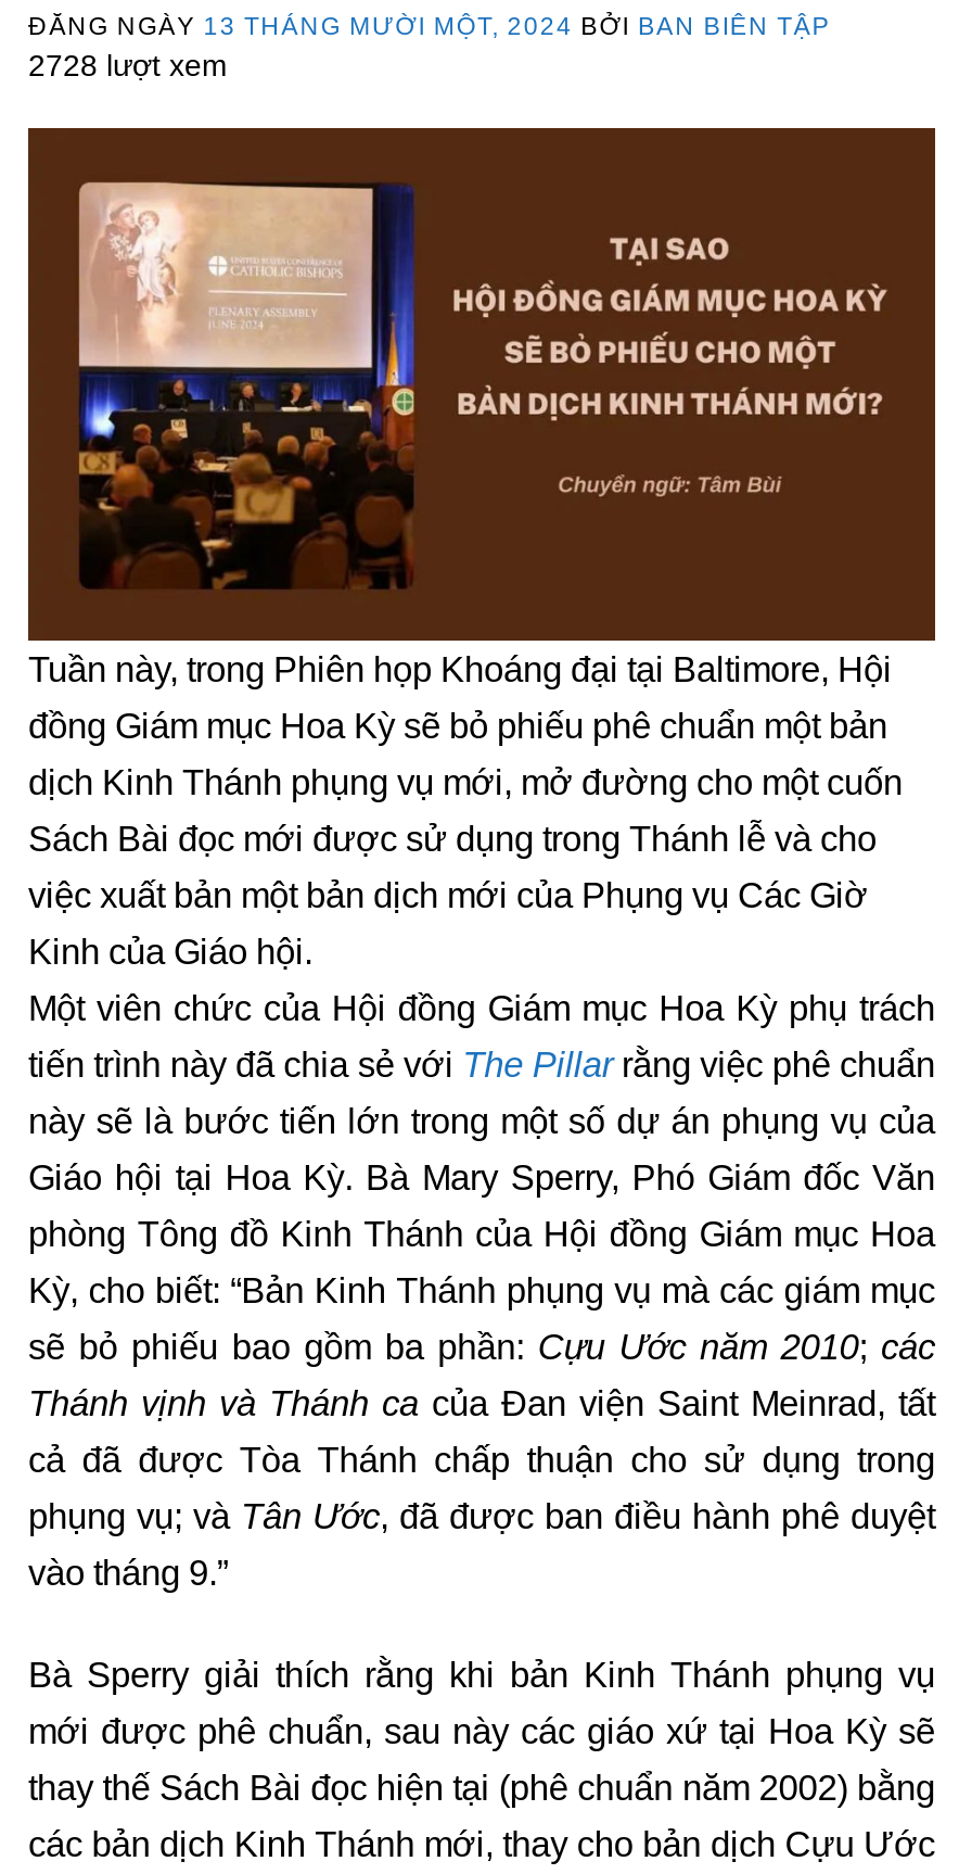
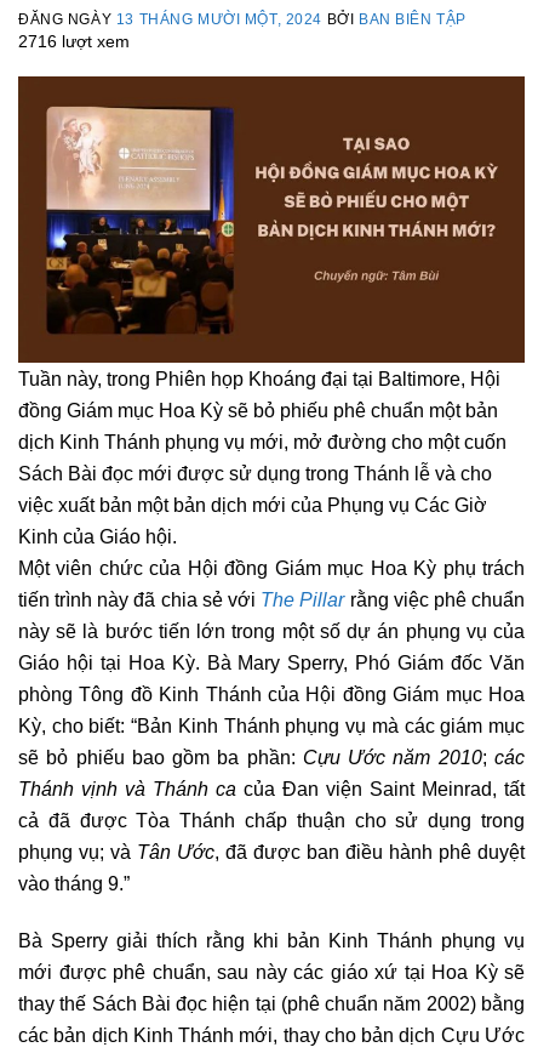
- 2728 lượt xem
+ 2716 lượt xem
